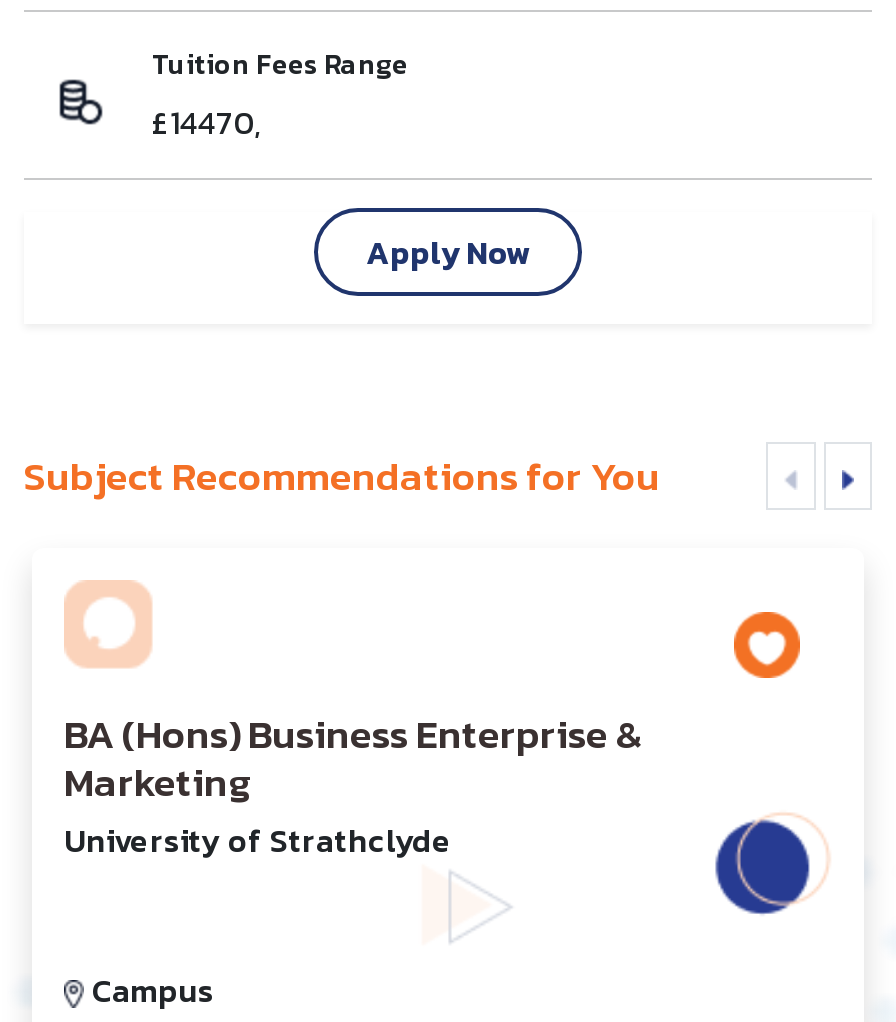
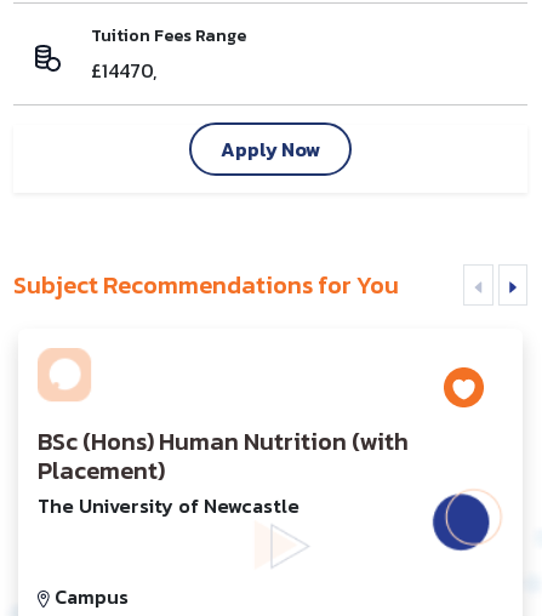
- BA (Hons) Business Enterprise &
- Marketing
- University of Strathclyde
+ BSc (Hons) Human Nutrition (with
+ Placement)
+ The University of Newcastle
